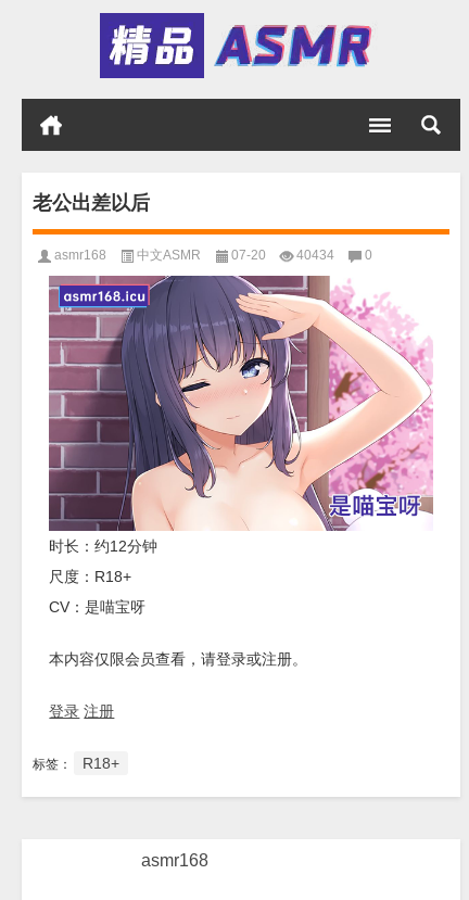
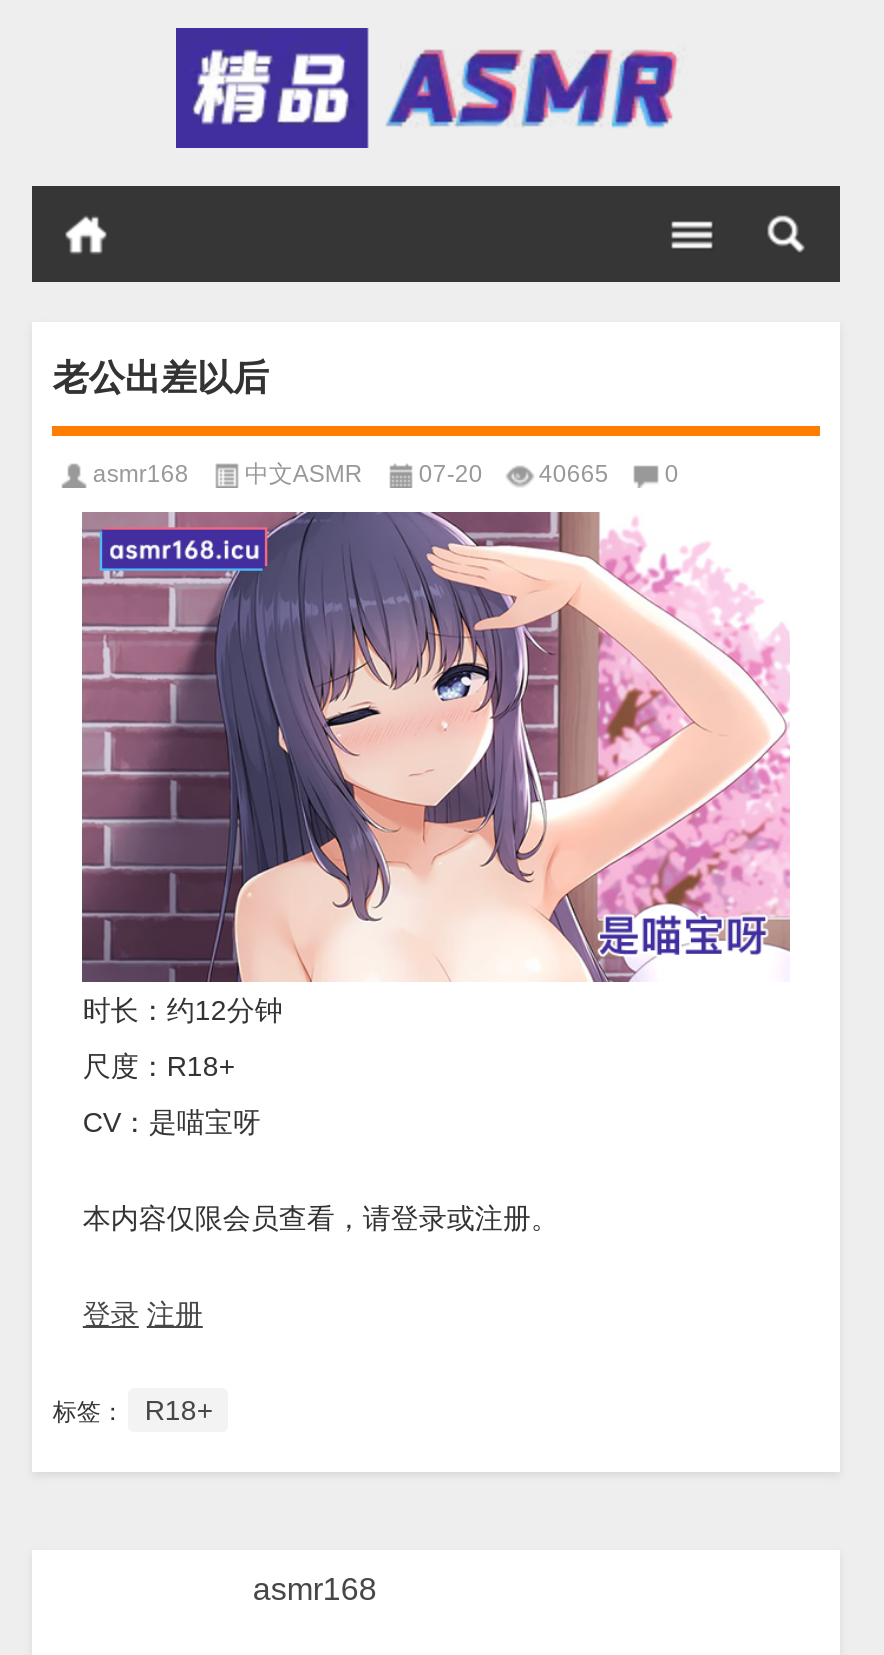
- asmr168 中文ASMR 07-20 40434 0
+ asmr168 中文ASMR 07-20 40665 0
